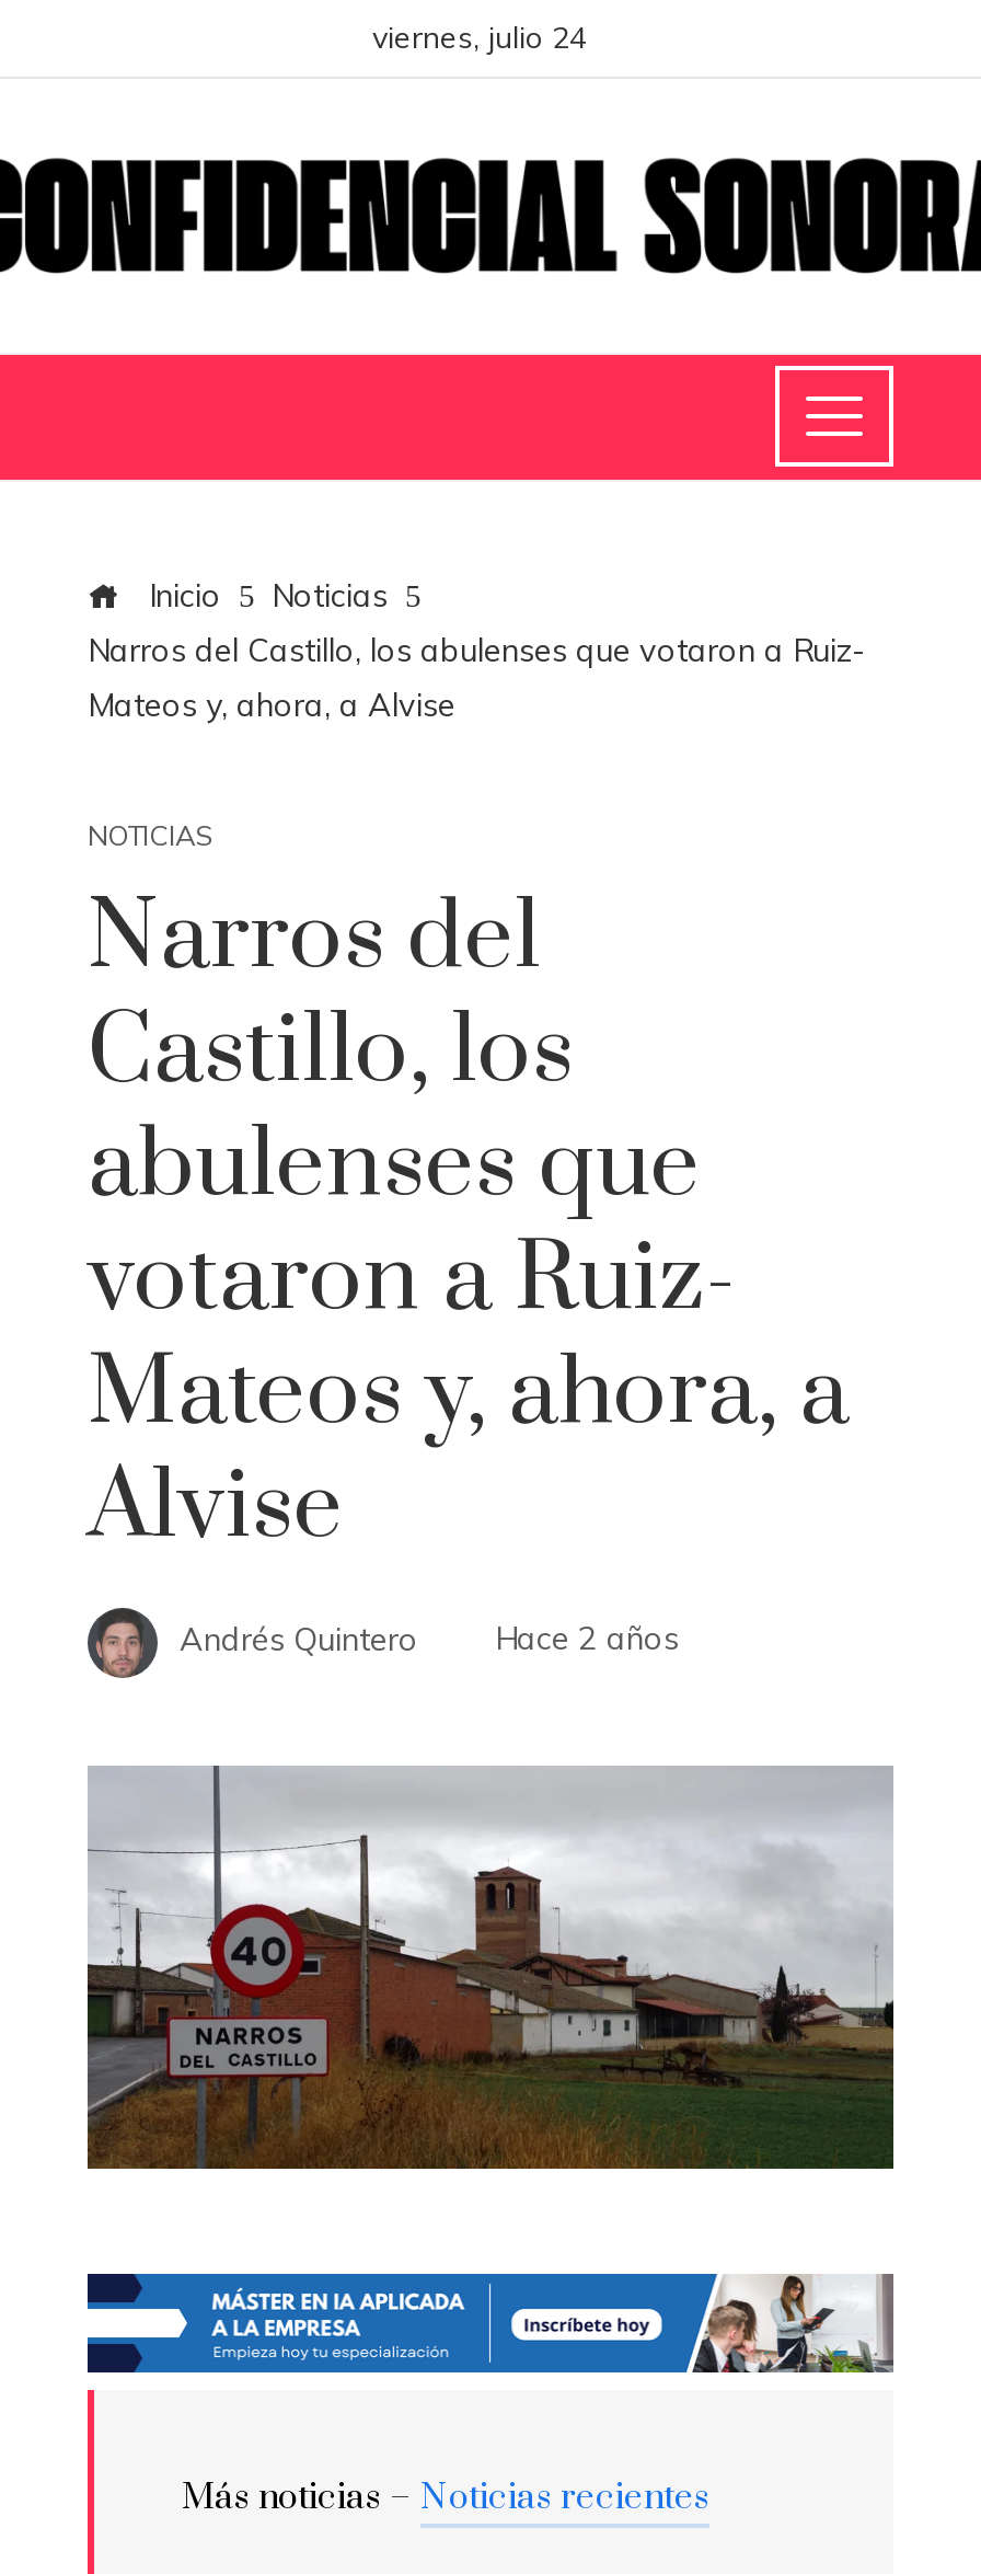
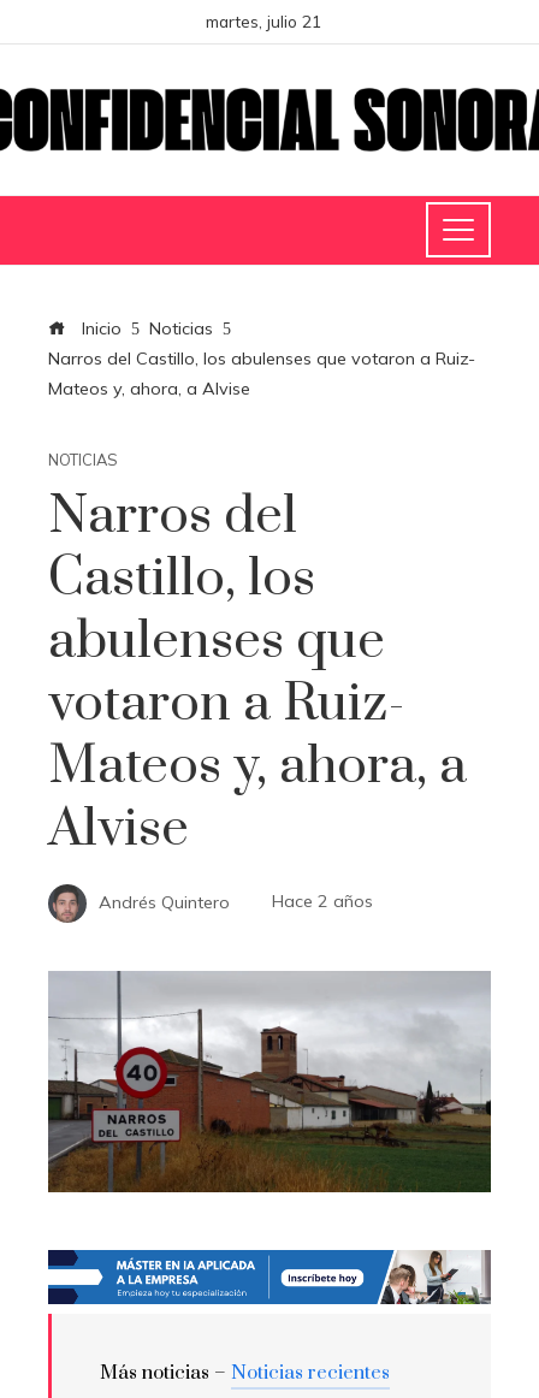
- viernes, julio 24
+ martes, julio 21
